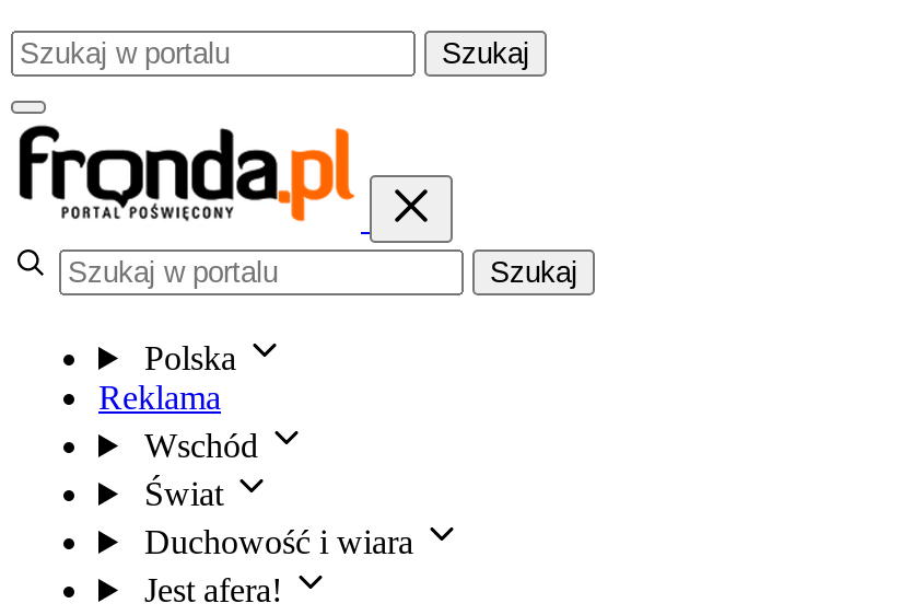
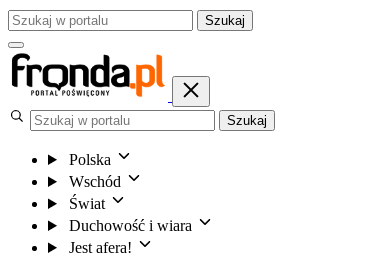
- Reklama
